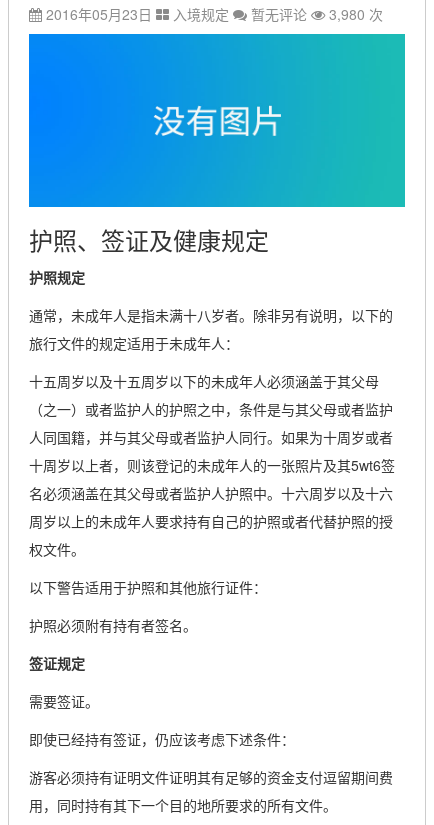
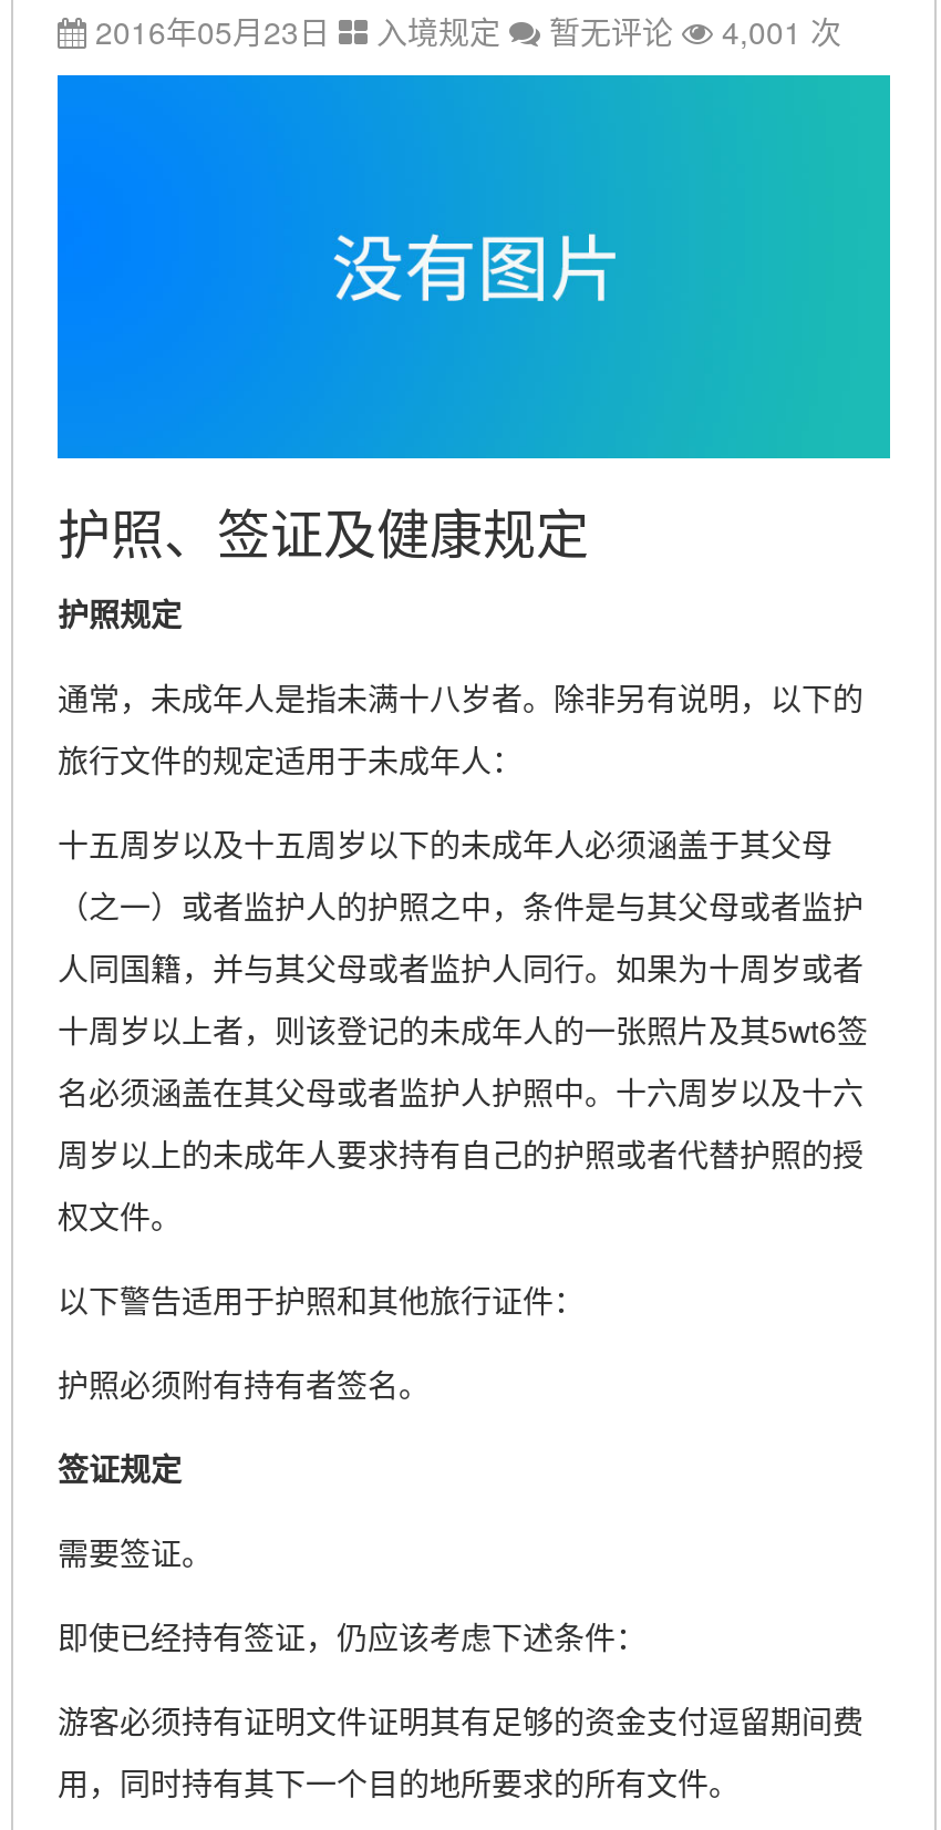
- 2016年05月23日 入境规定 暂无评论 3,980 次
+ 2016年05月23日 入境规定 暂无评论 4,001 次
